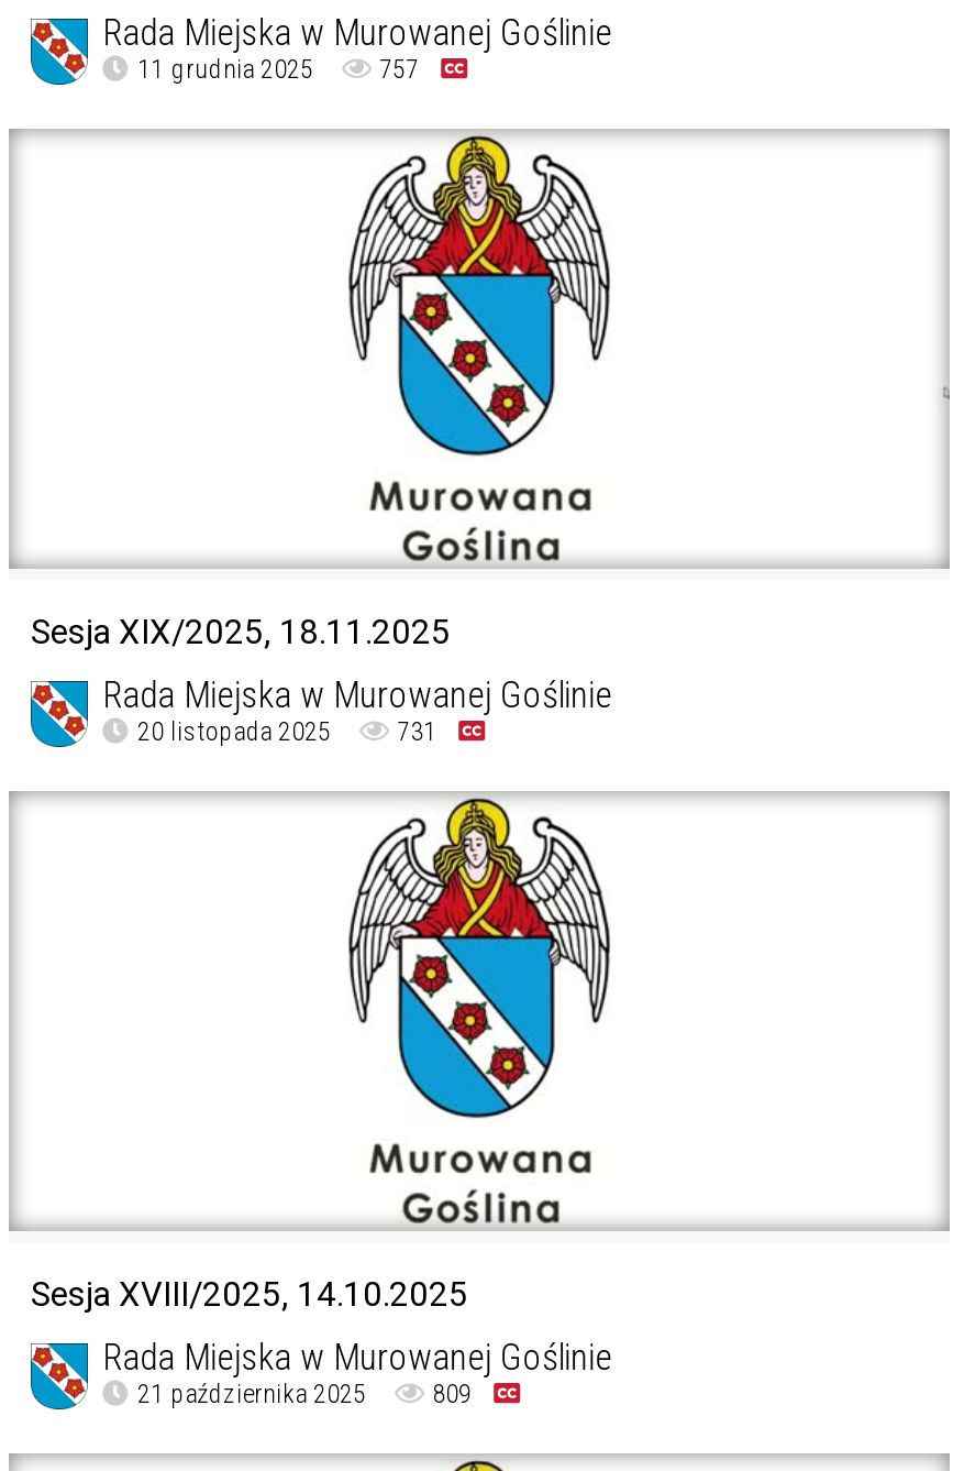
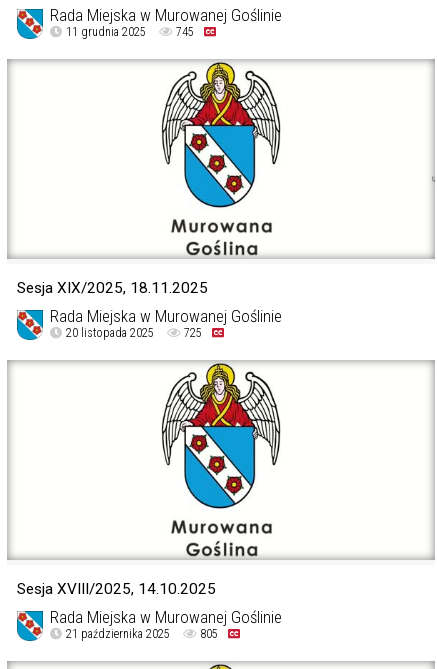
- 11 grudnia 2025 757
+ 11 grudnia 2025 745

- 20 listopada 2025 731
+ 20 listopada 2025 725

- 21 października 2025 809
+ 21 października 2025 805
